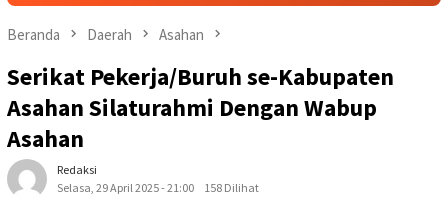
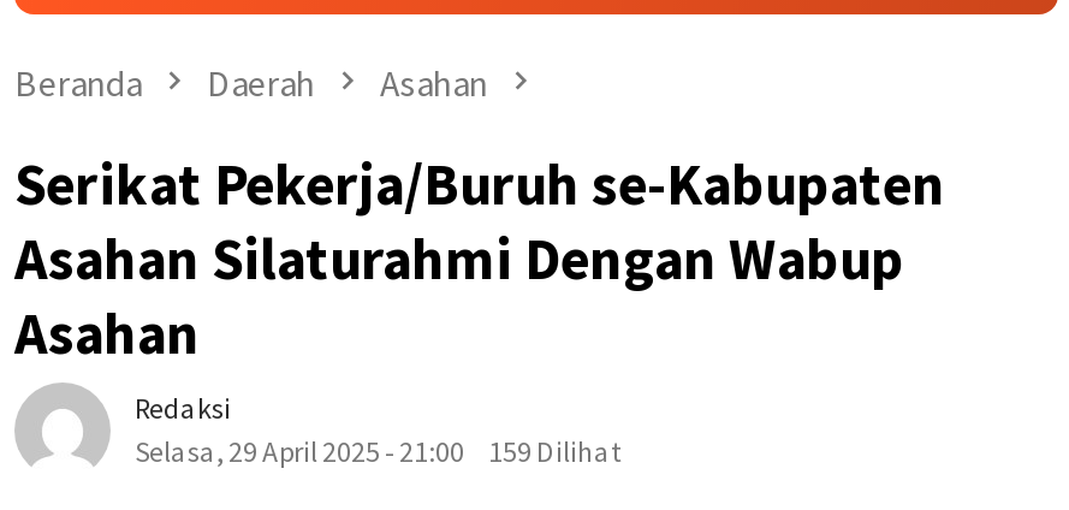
- Selasa, 29 April 2025 - 21:00 158 Dilihat
+ Selasa, 29 April 2025 - 21:00 159 Dilihat
